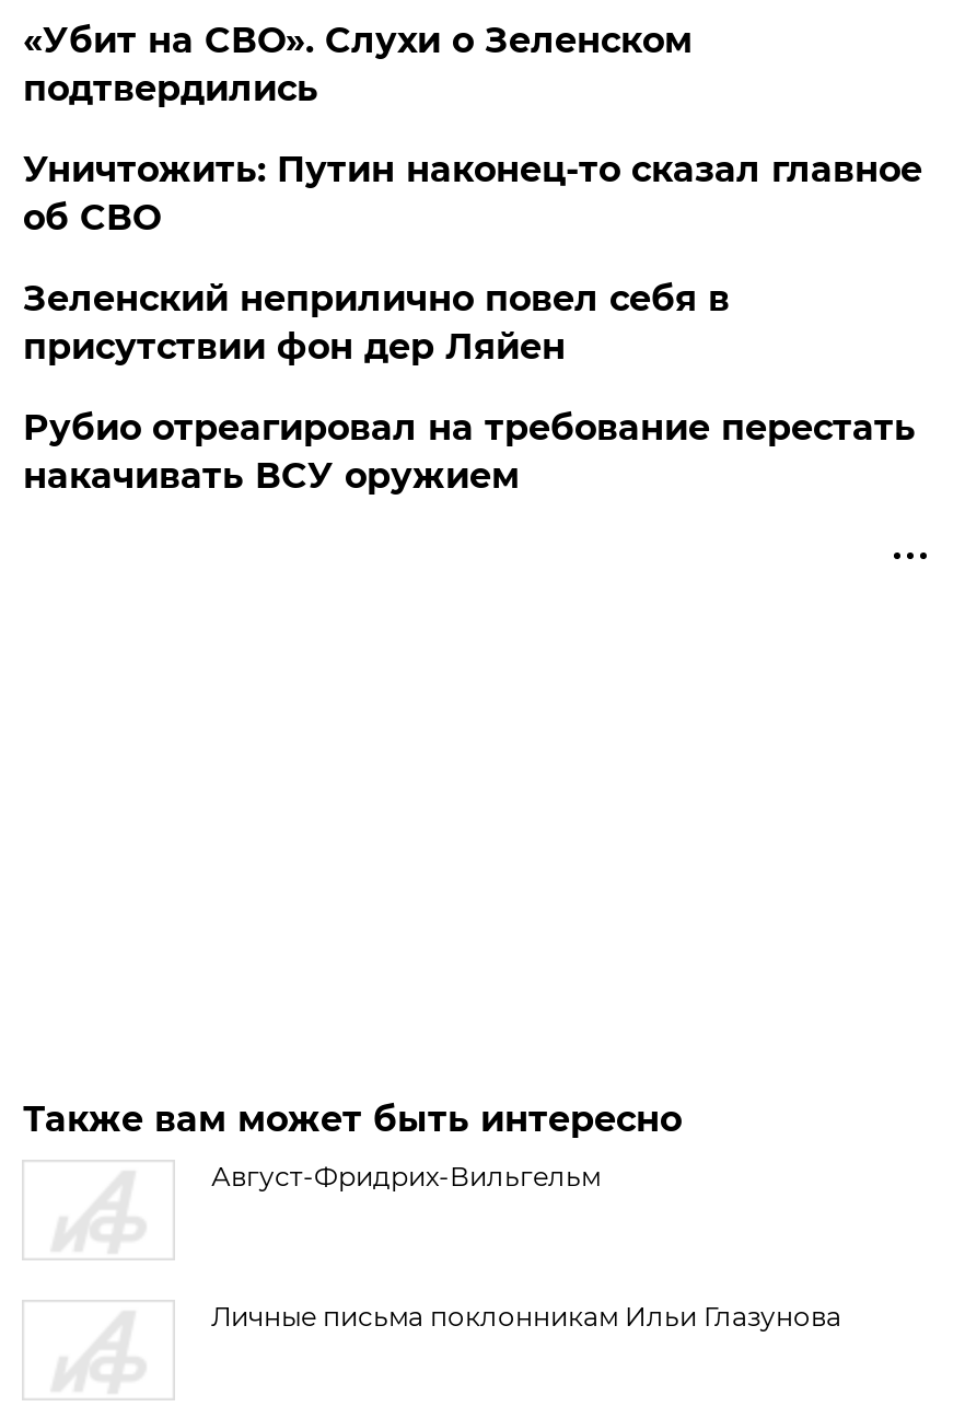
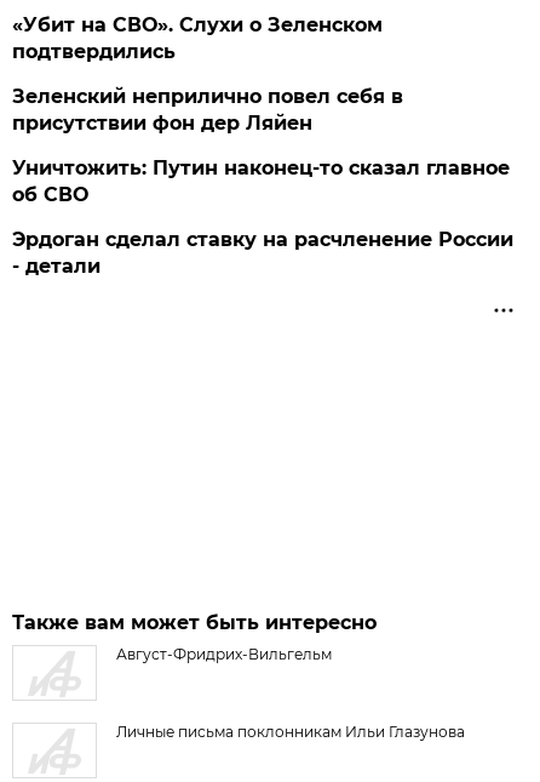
moved down: Уничтожить: Путин наконец-то сказал главное | об СВО

moved up: Зеленский неприлично повел cебя в | присутствии фон дер Ляйен

- Рубио отреагировал на требование перестать
- накачивать ВСУ оружием
+ Эрдоган сделал ставку на расчленение России
+ - детали
